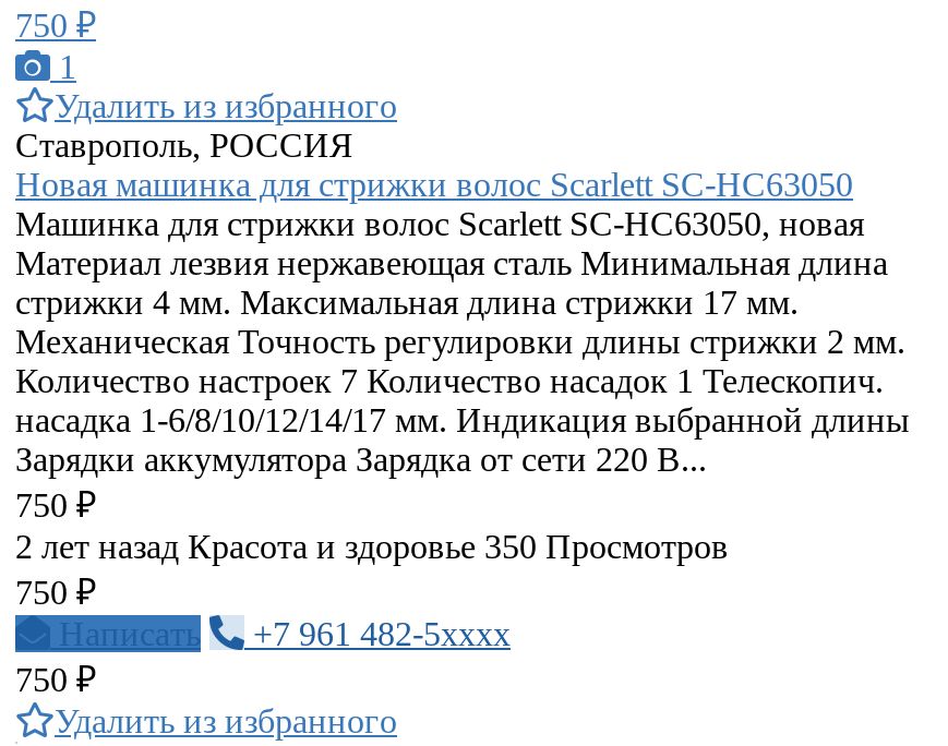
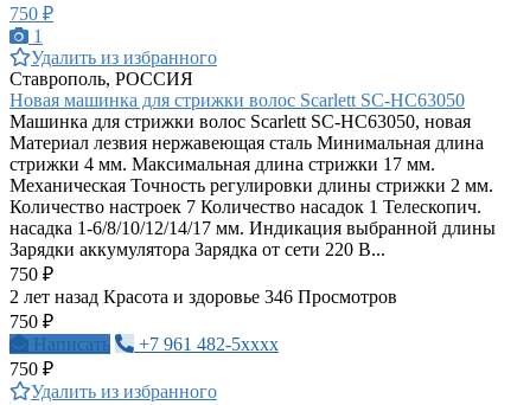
- 2 лет назад Красота и здоровье 350 Просмотров
+ 2 лет назад Красота и здоровье 346 Просмотров
